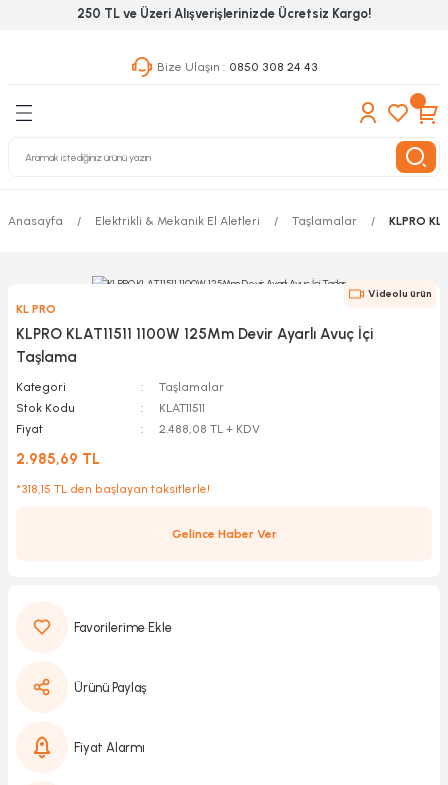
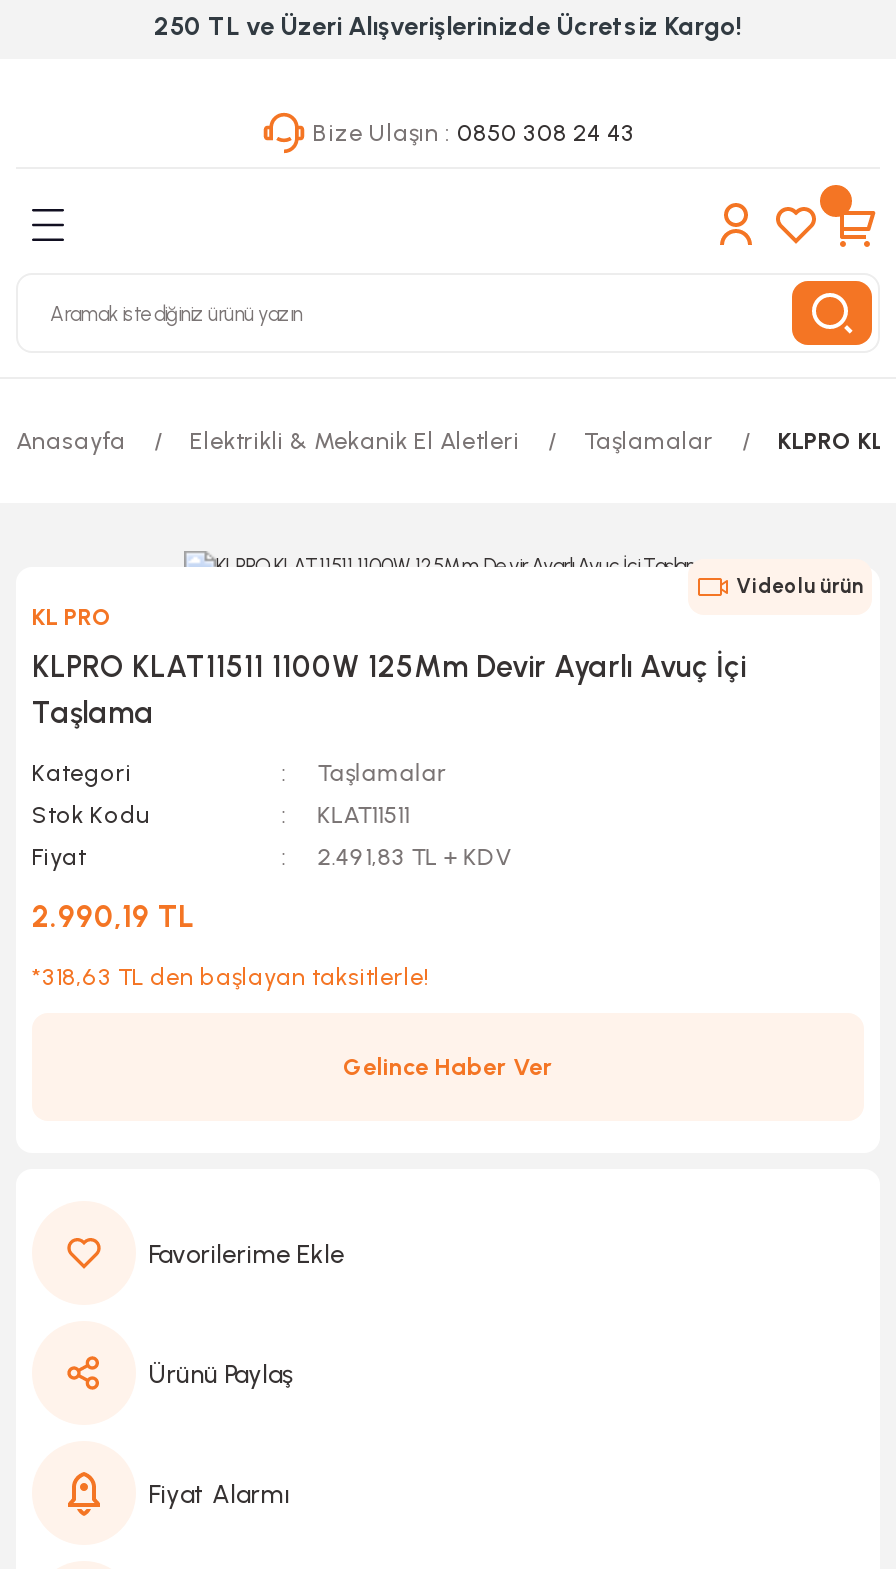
- 2.488,08 TL + KDV
+ 2.491,83 TL + KDV

- 2.985,69 TL
+ 2.990,19 TL

- *318,15 TL den başlayan taksitlerle!
+ *318,63 TL den başlayan taksitlerle!
